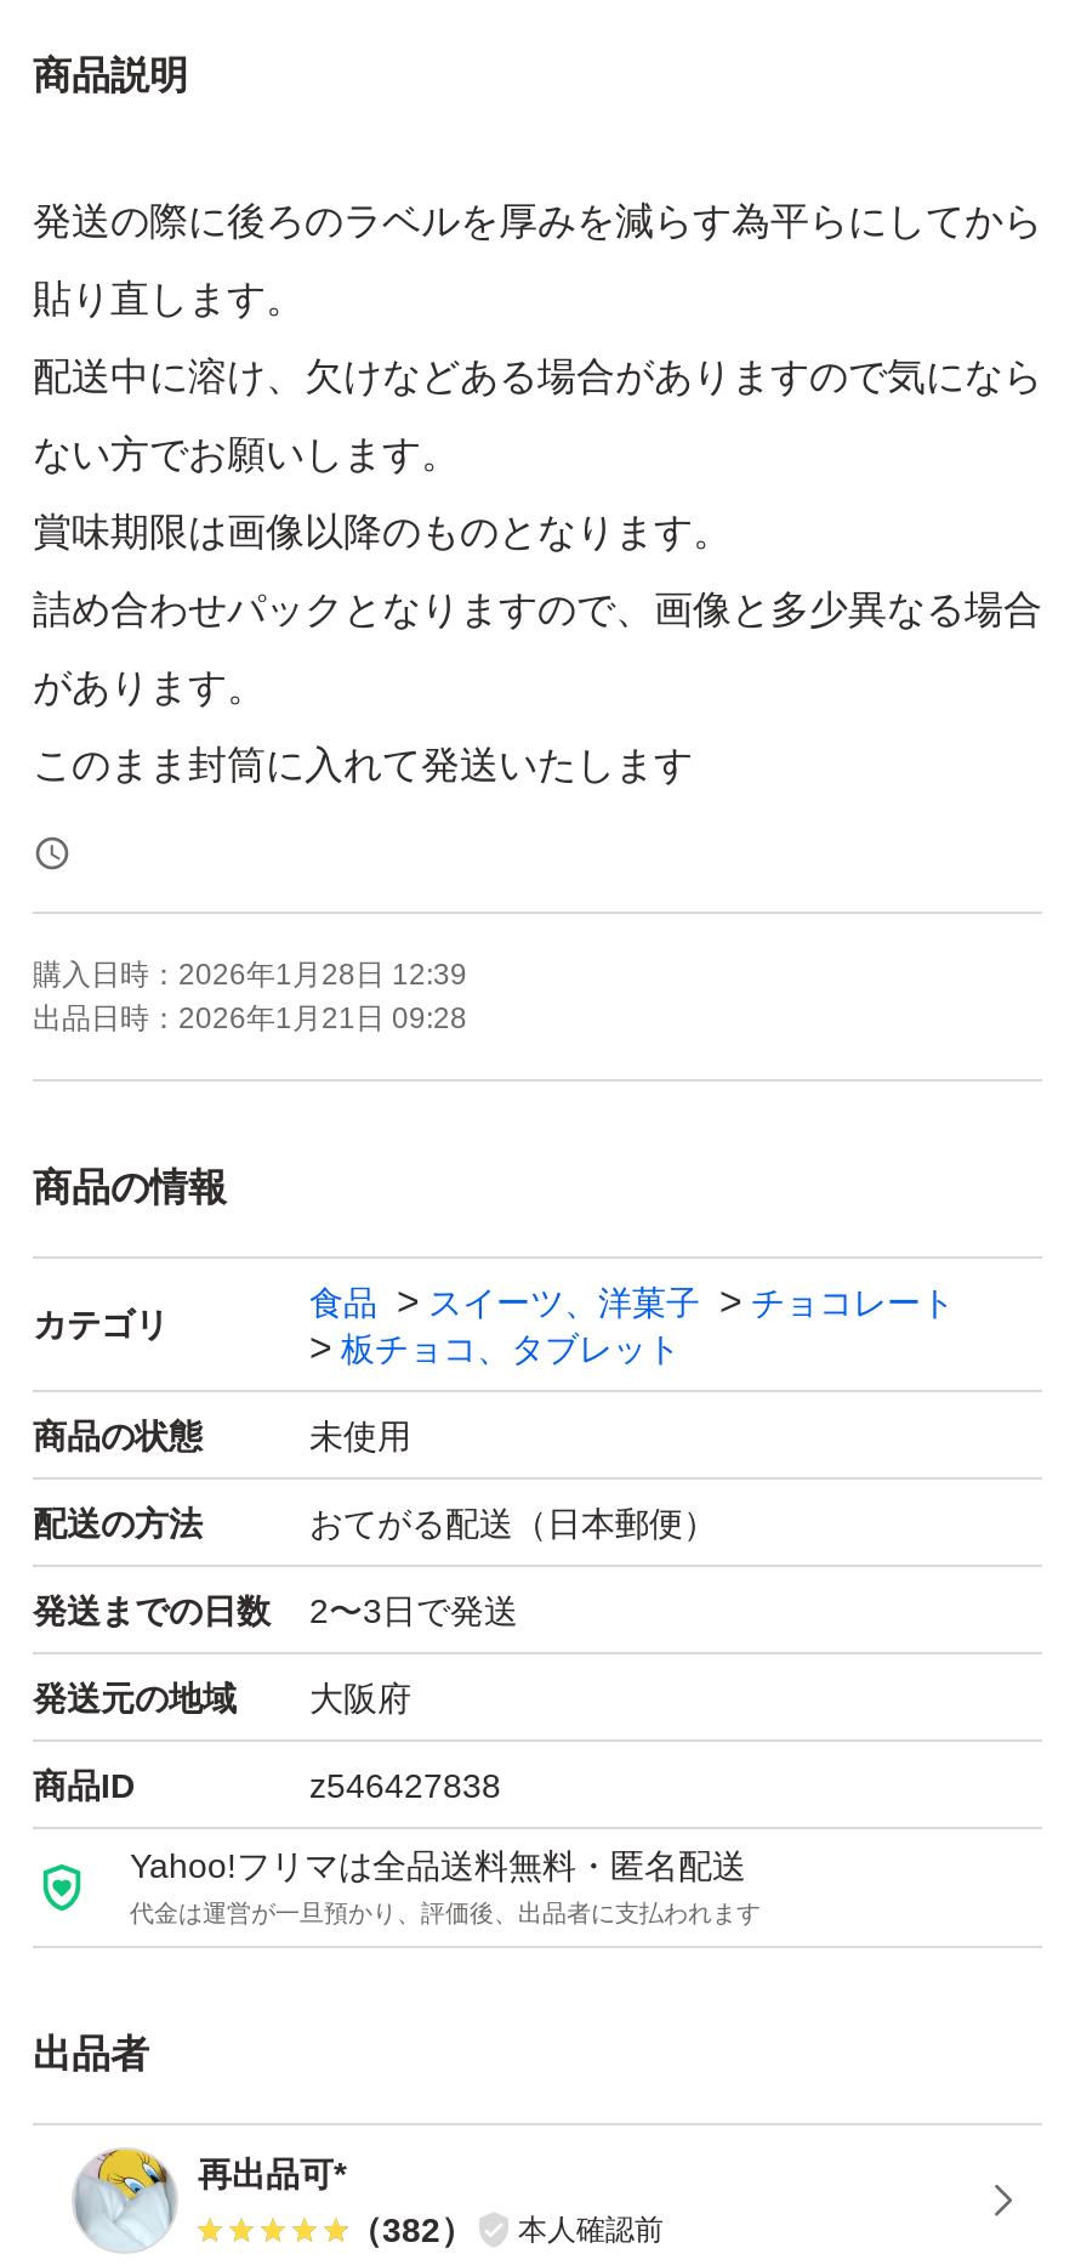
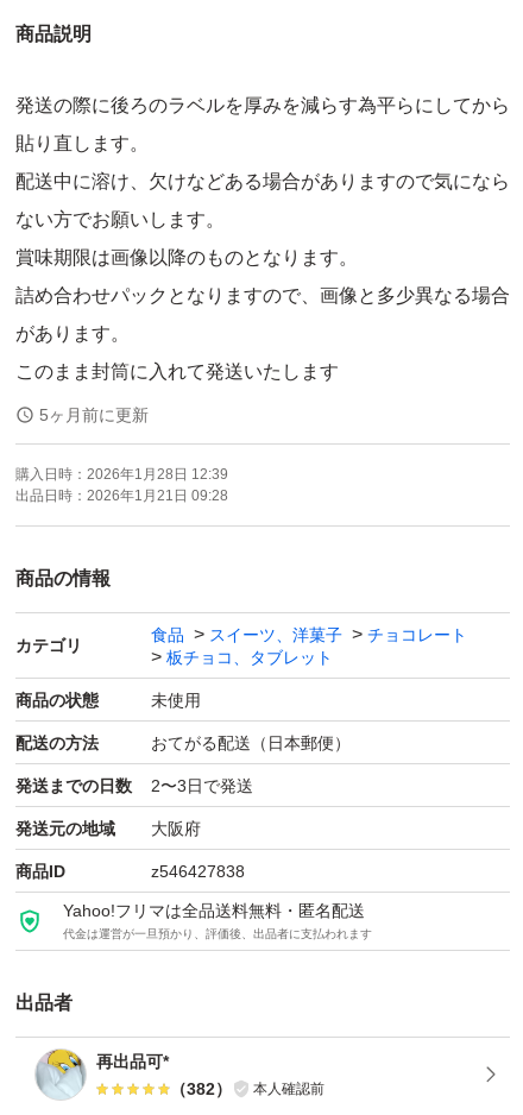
+ 5ヶ月前に更新
